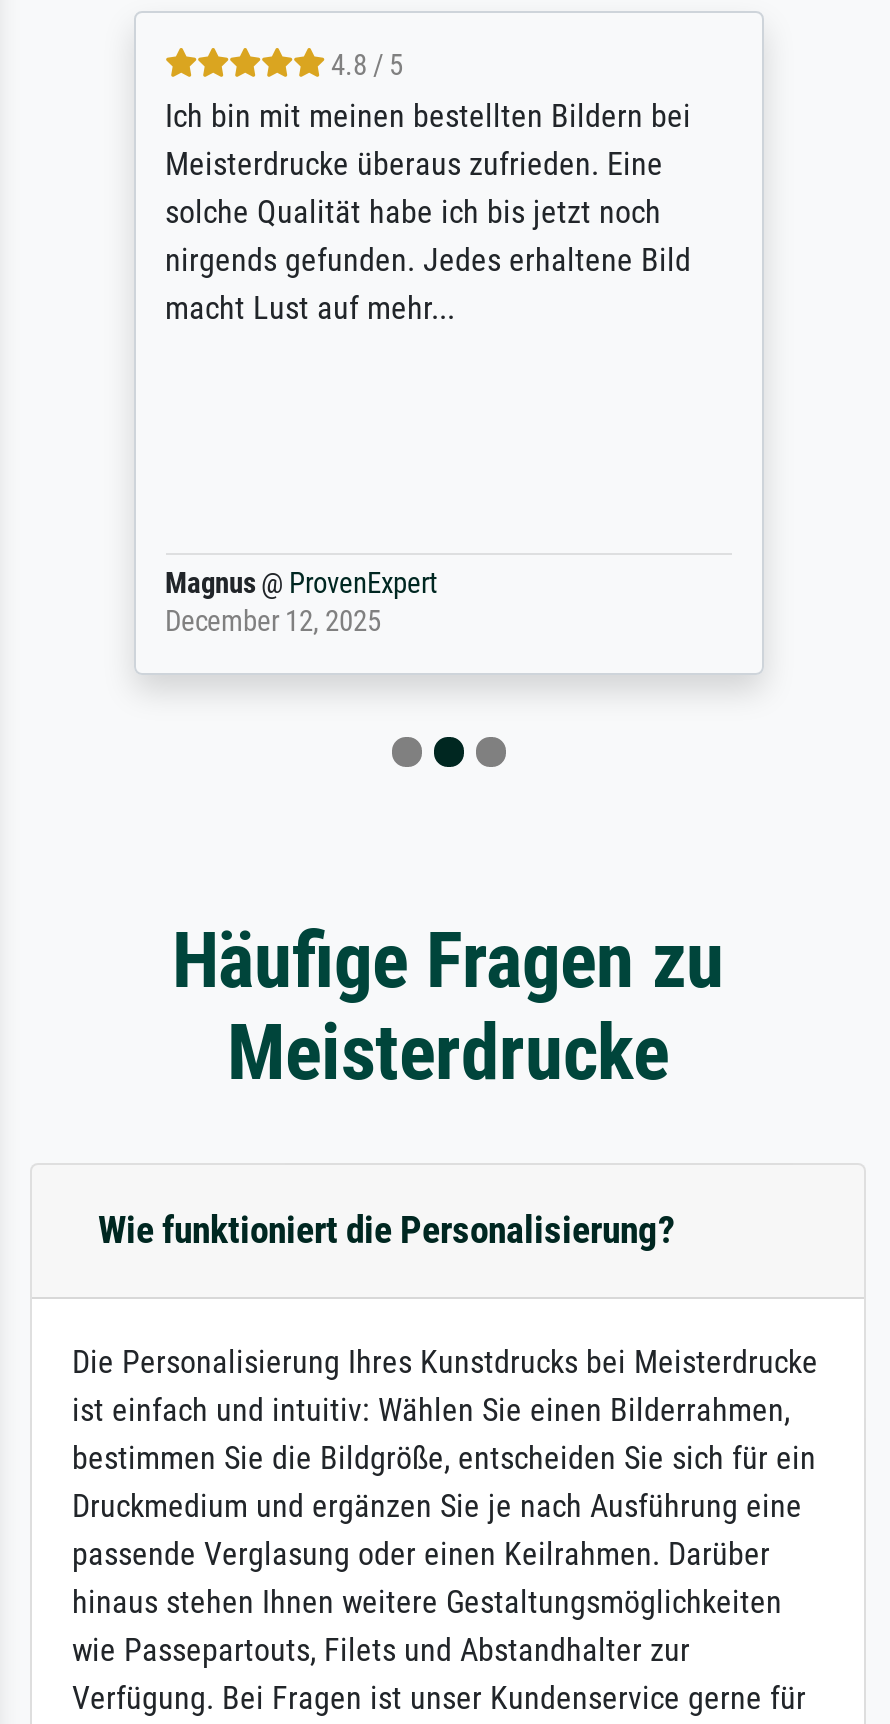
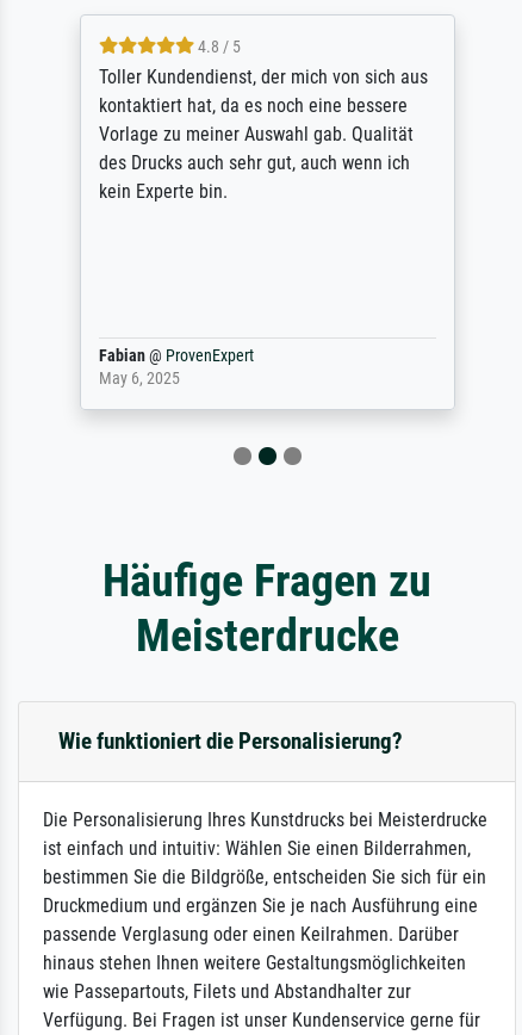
- Ich bin mit meinen bestellten Bildern bei
- Meisterdrucke überaus zufrieden. Eine
- solche Qualität habe ich bis jetzt noch
- nirgends gefunden. Jedes erhaltene Bild
- macht Lust auf mehr...
+ Toller Kundendienst, der mich von sich aus
+ kontaktiert hat, da es noch eine bessere
+ Vorlage zu meiner Auswahl gab. Qualität
+ des Drucks auch sehr gut, auch wenn ich
+ kein Experte bin.

- Magnus @ ProvenExpert
- December 12, 2025
+ Fabian @ ProvenExpert
+ May 6, 2025
